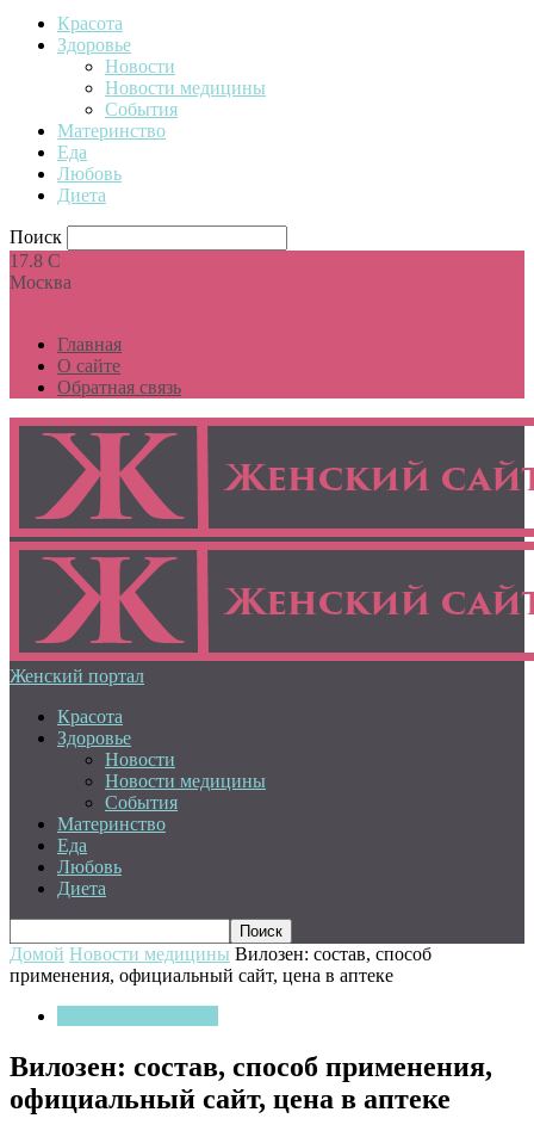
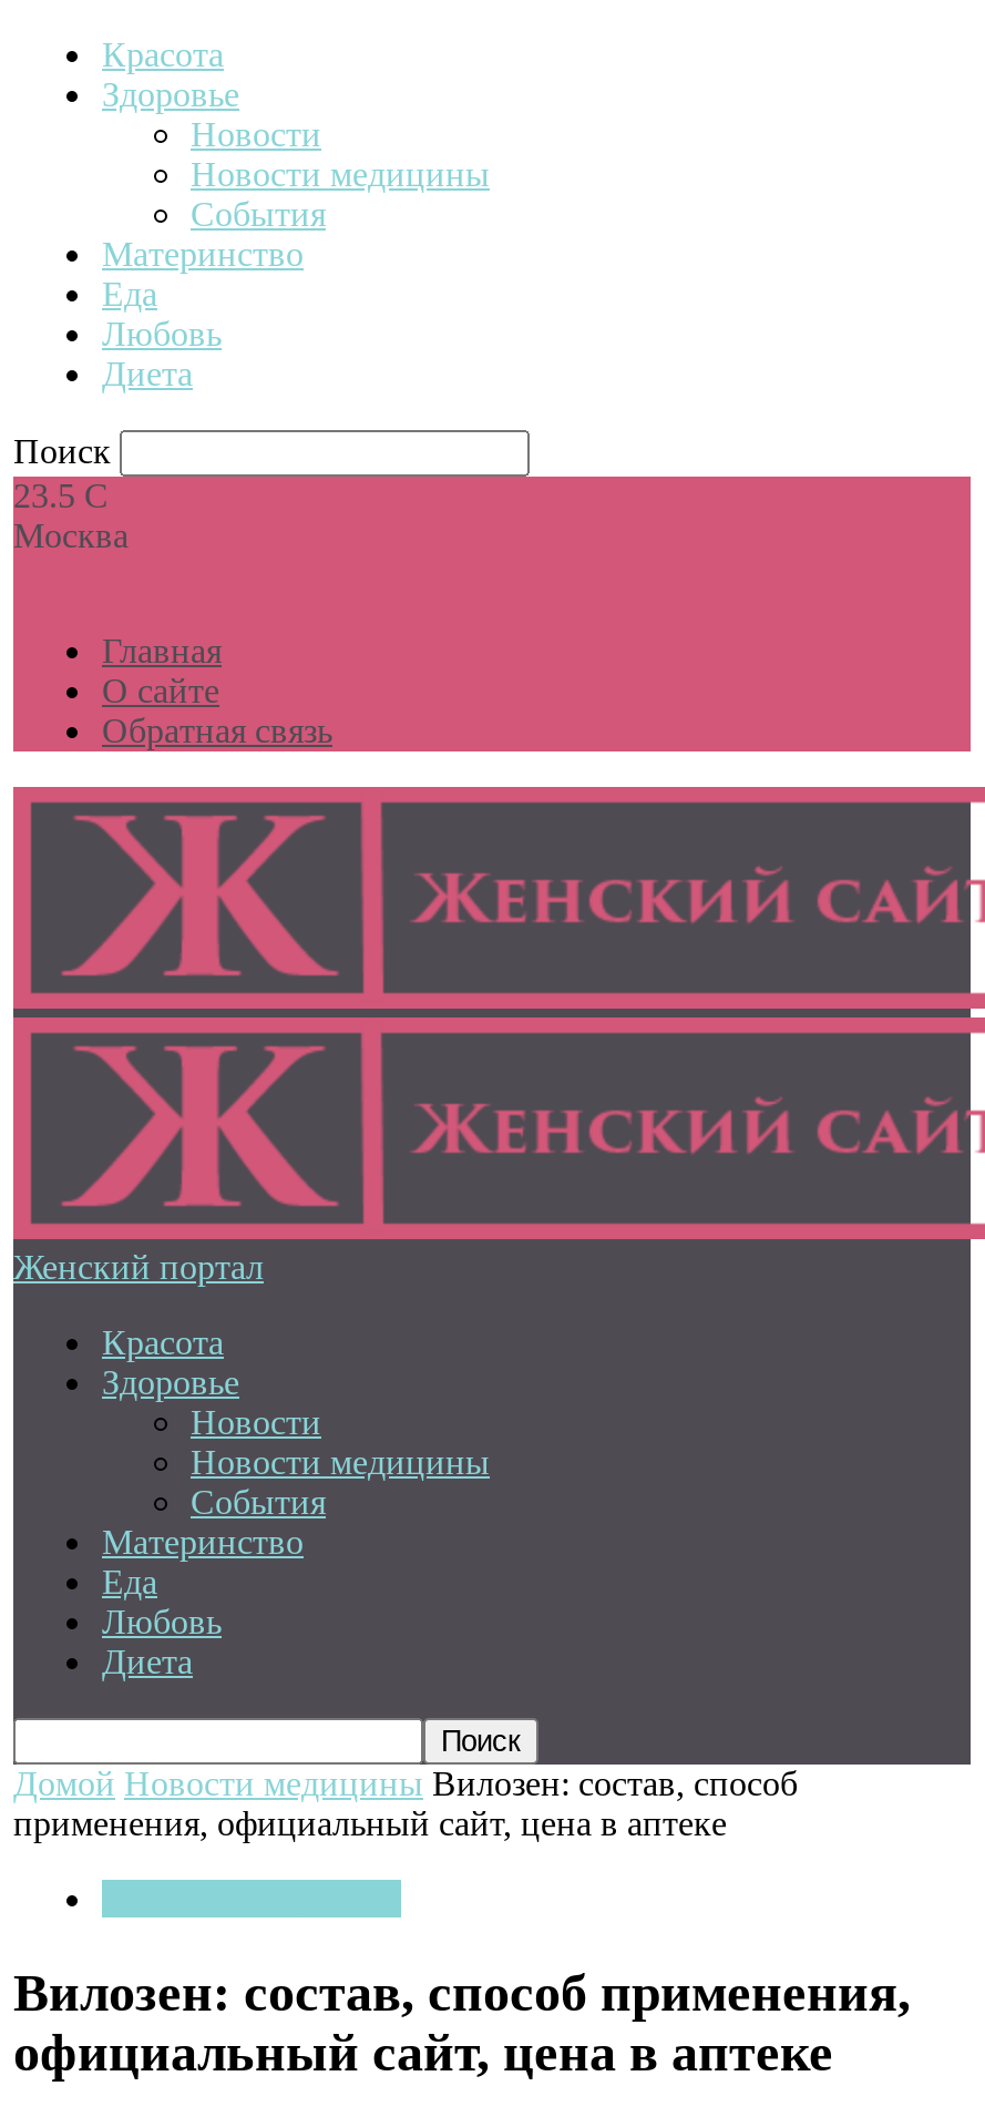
- 17.8 C
+ 23.5 C
